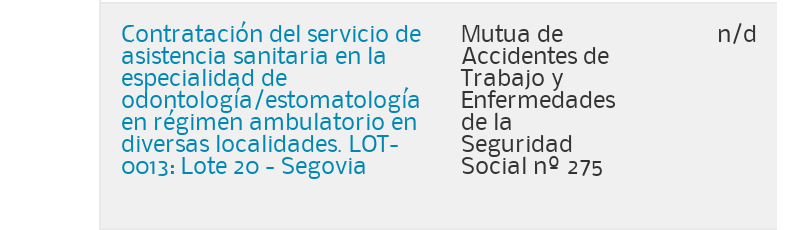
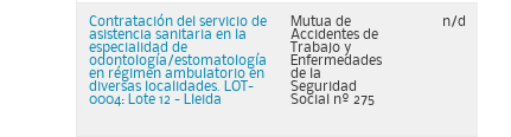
- 0013: Lote 20 - Segovia
+ 0004: Lote 12 - Lleida
